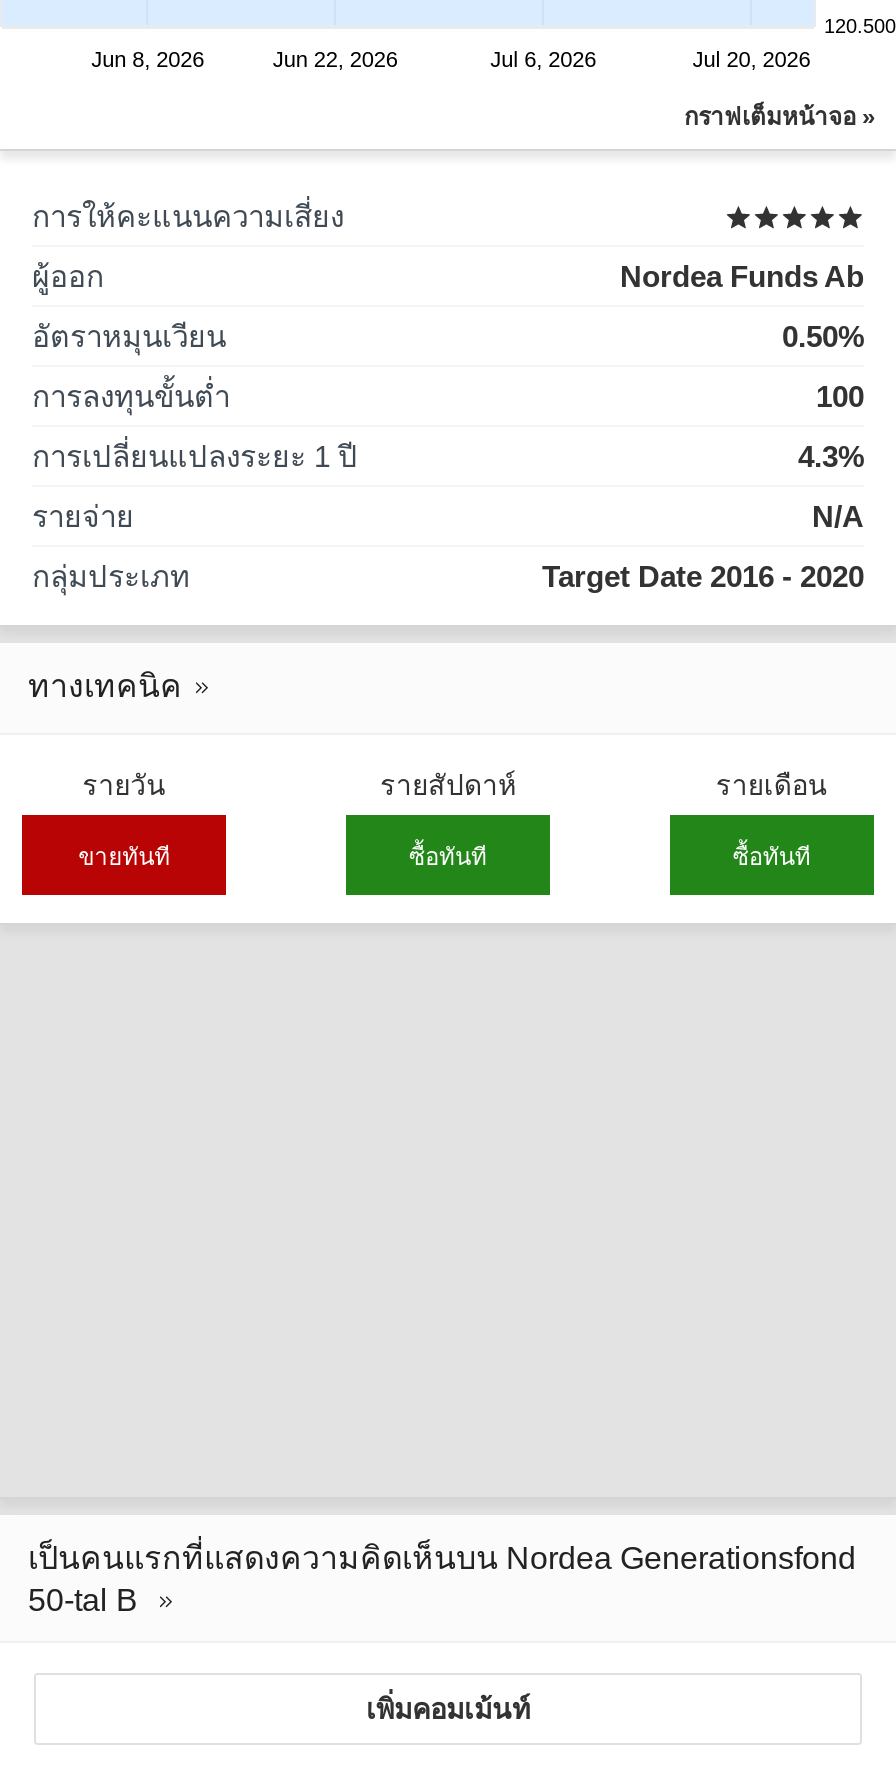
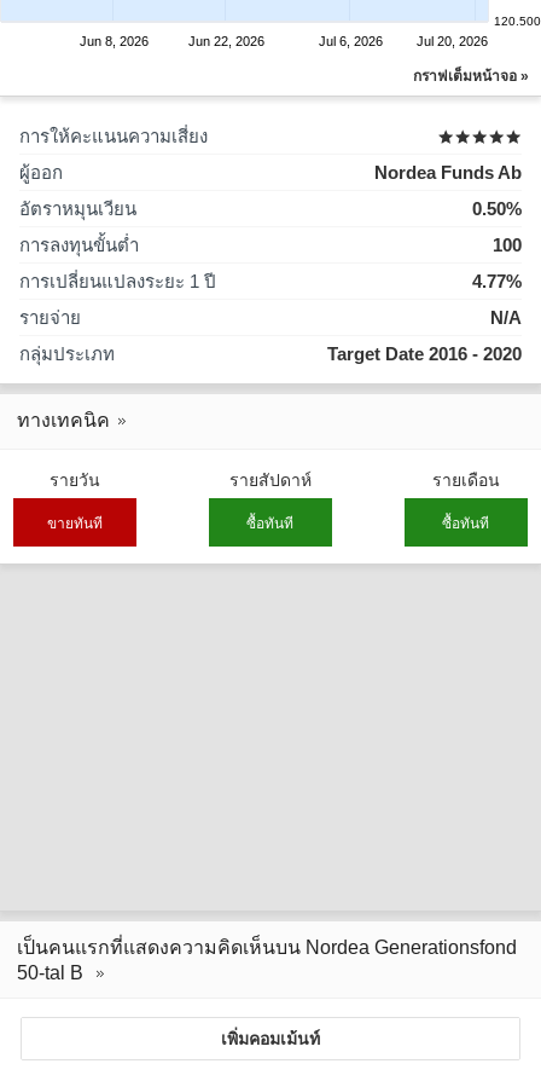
- 4.3%
+ 4.77%
